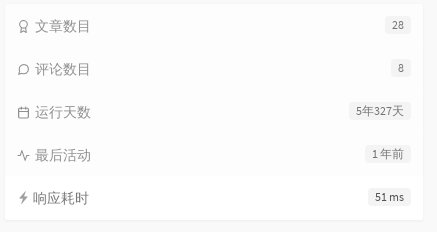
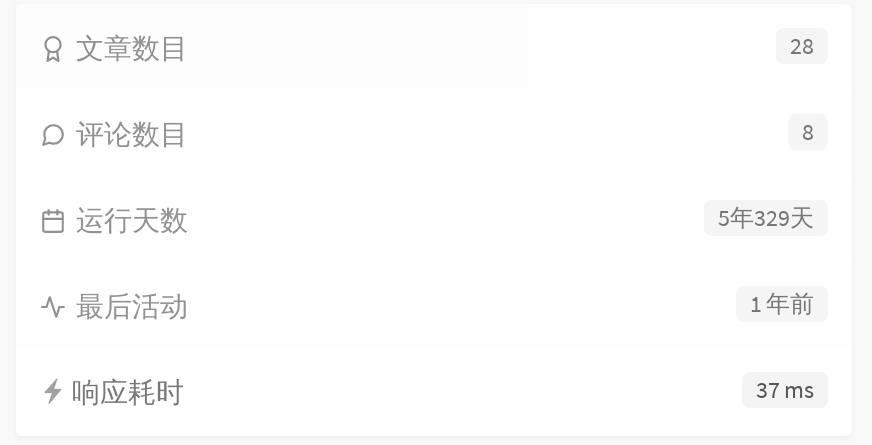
- 5年327天
+ 5年329天

- 51 ms
+ 37 ms
